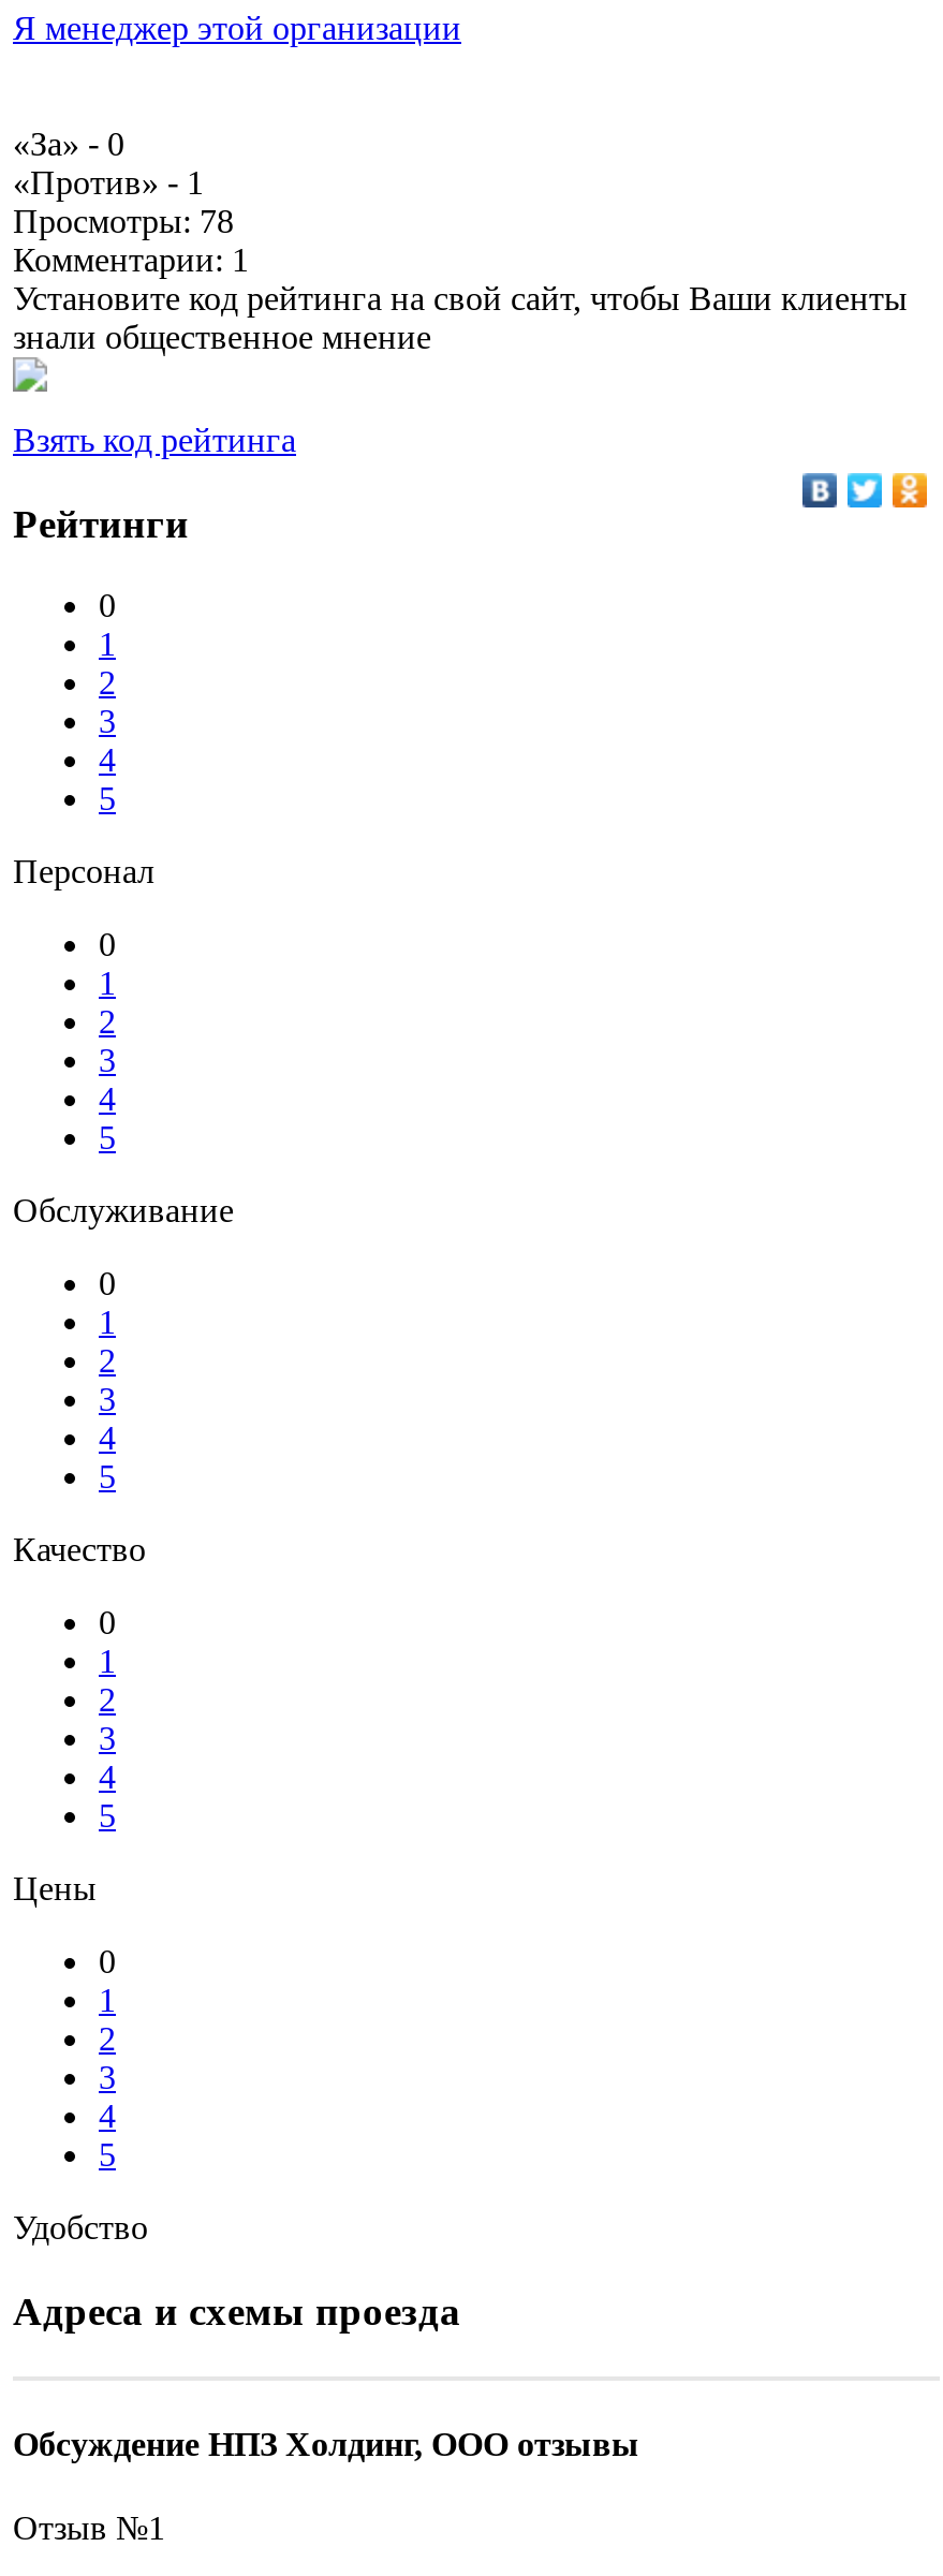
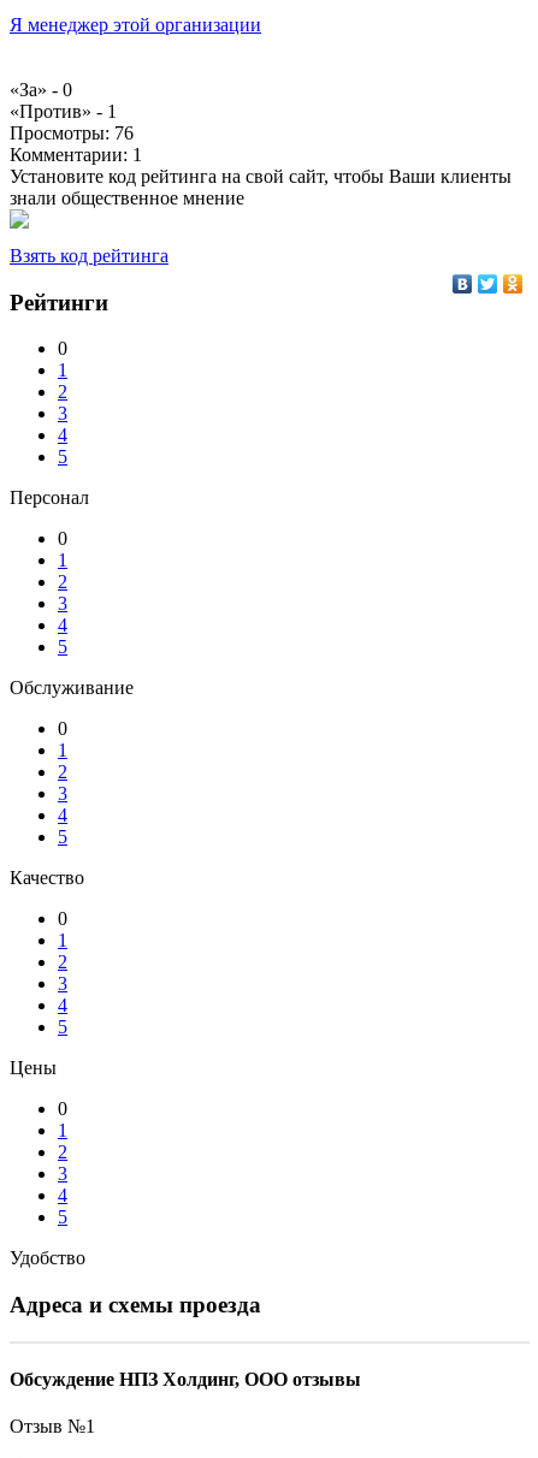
- Просмотры: 78
+ Просмотры: 76
